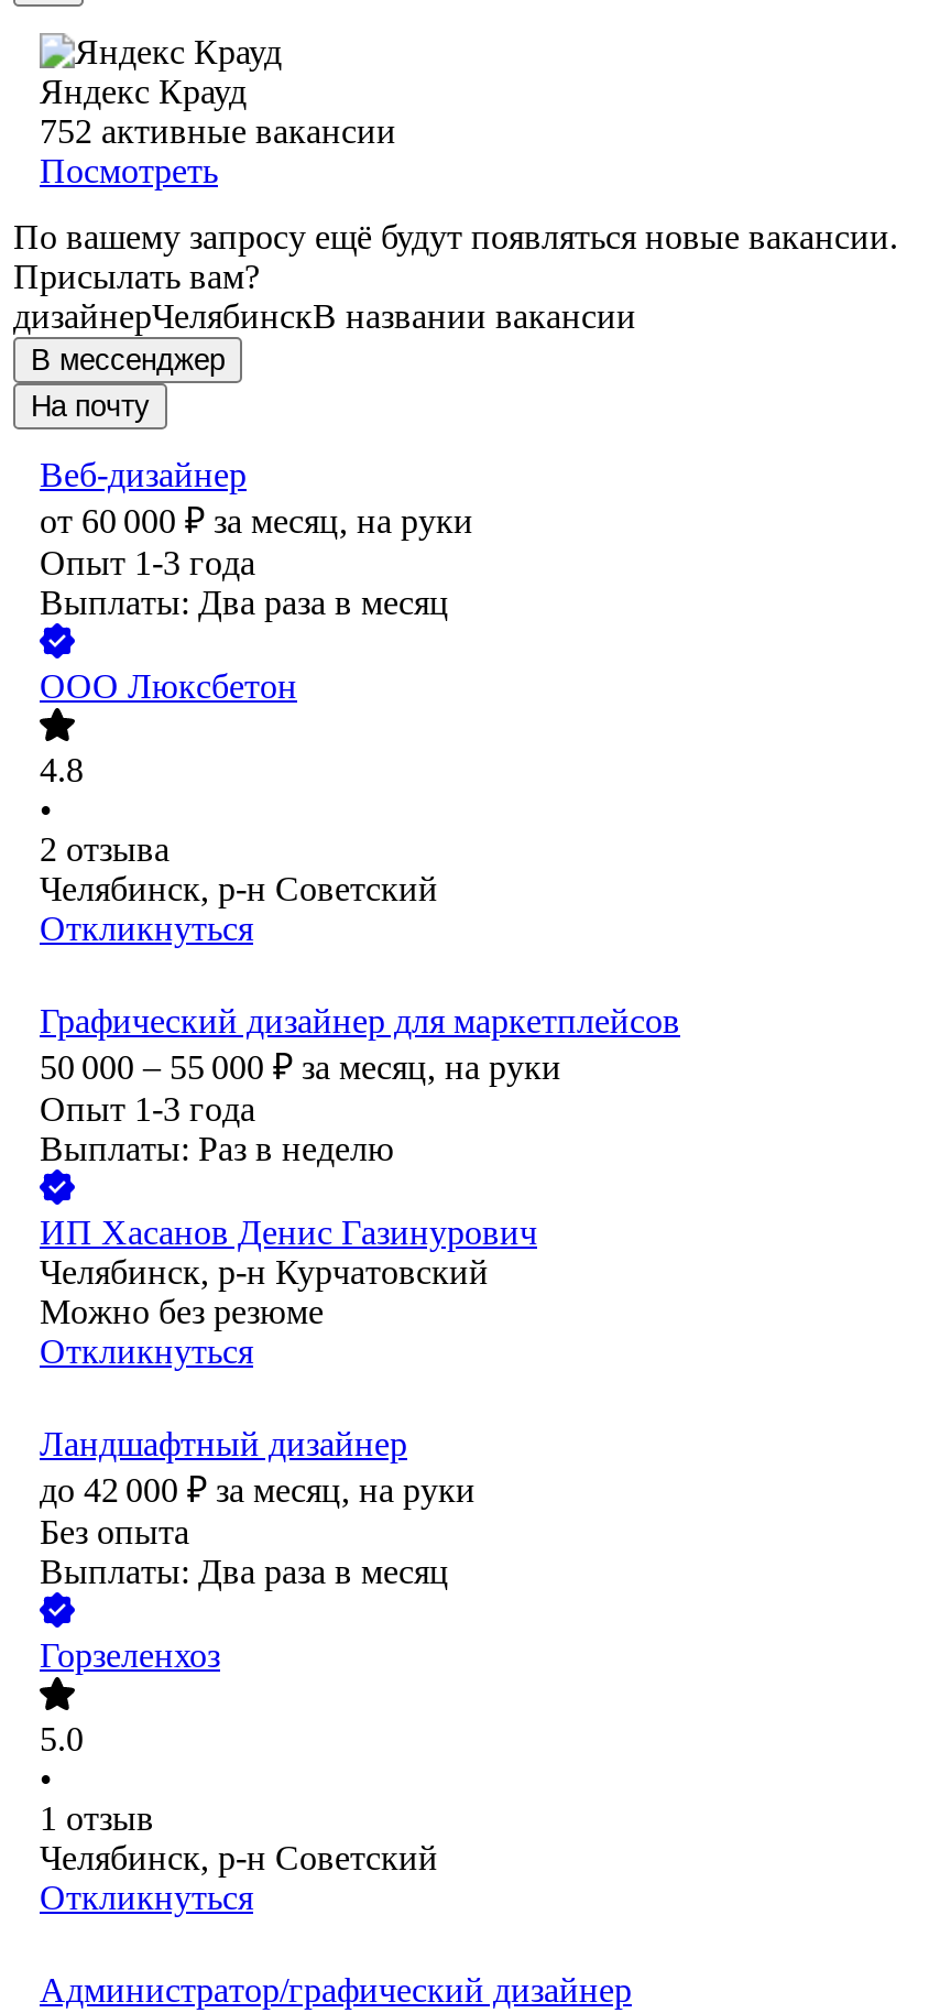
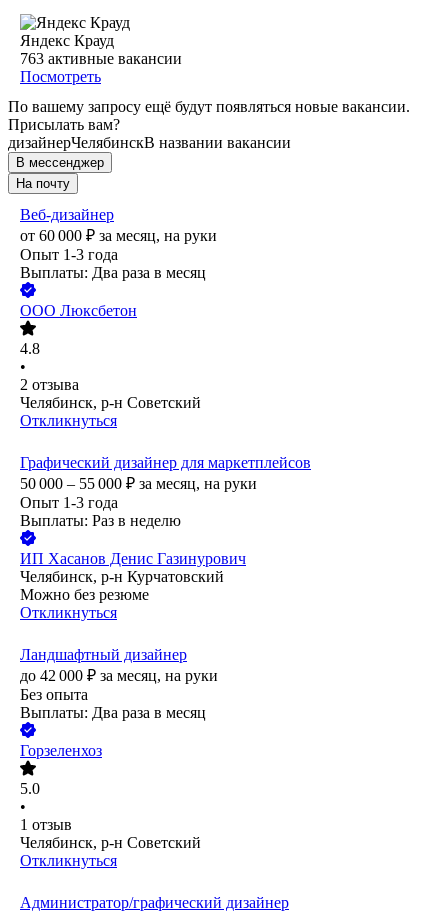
- 752 активные вакансии
+ 763 активные вакансии
